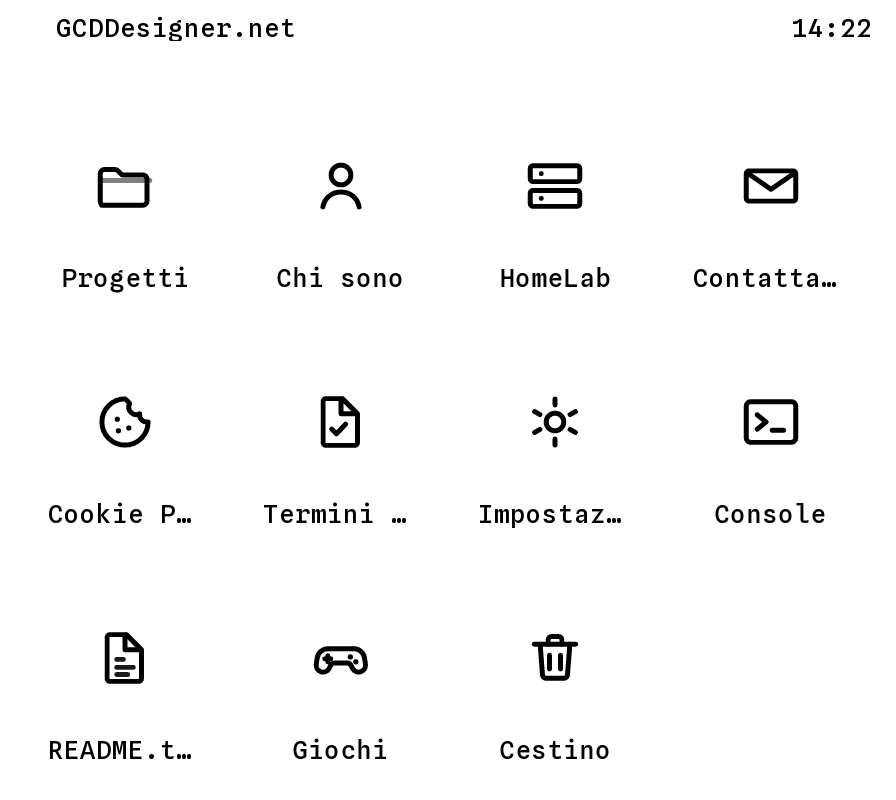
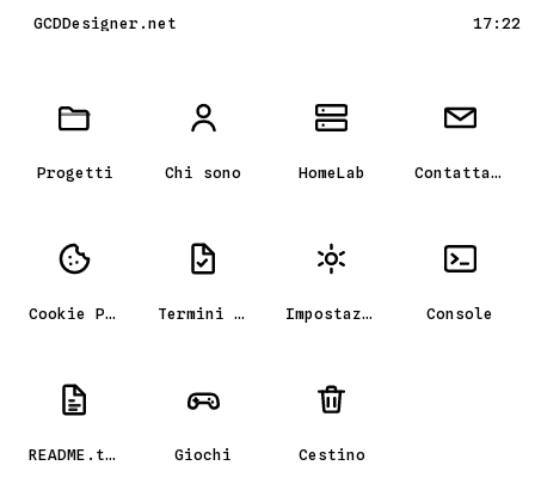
- 14:22
+ 17:22
